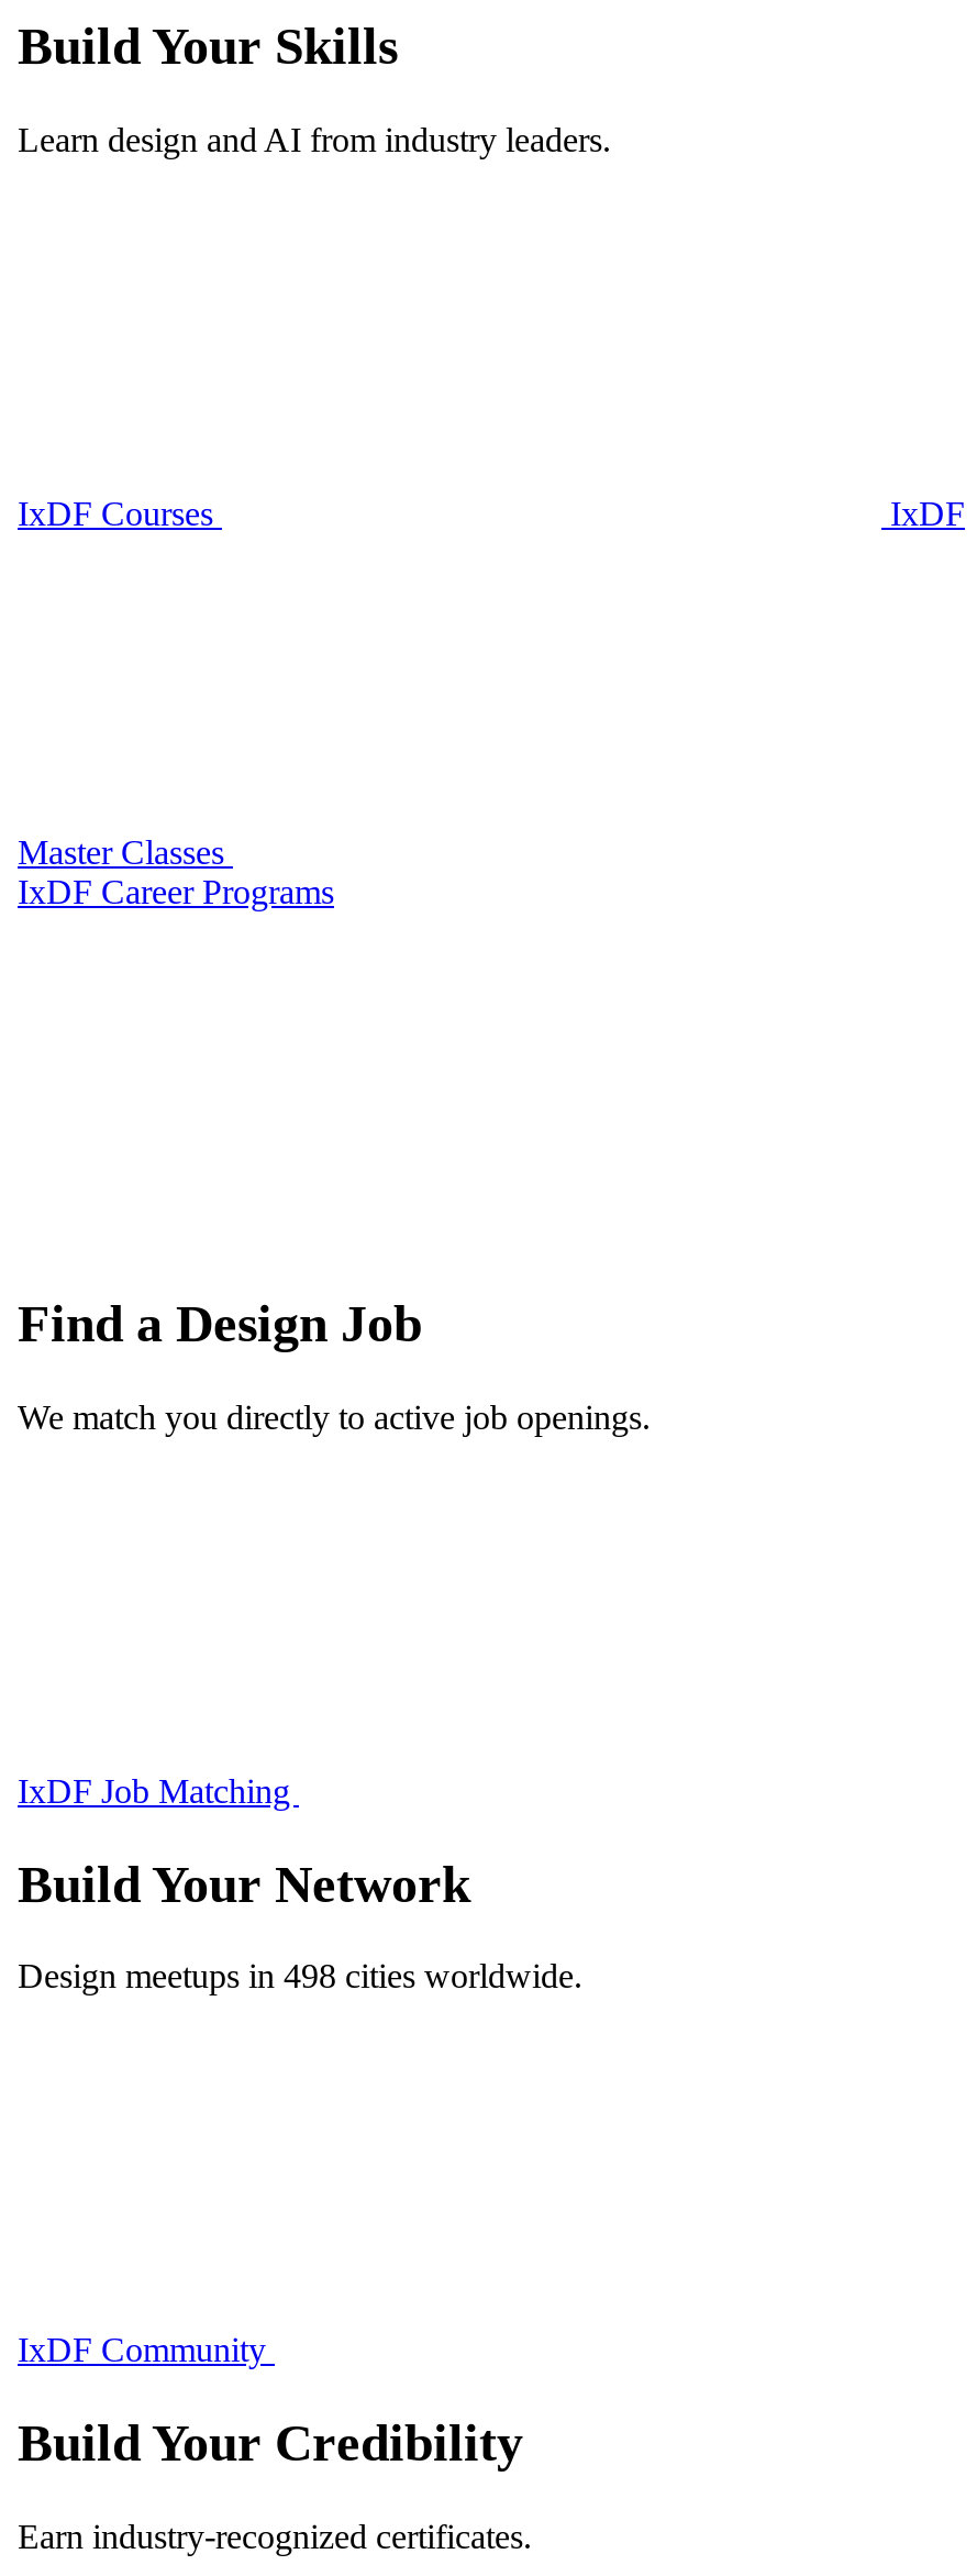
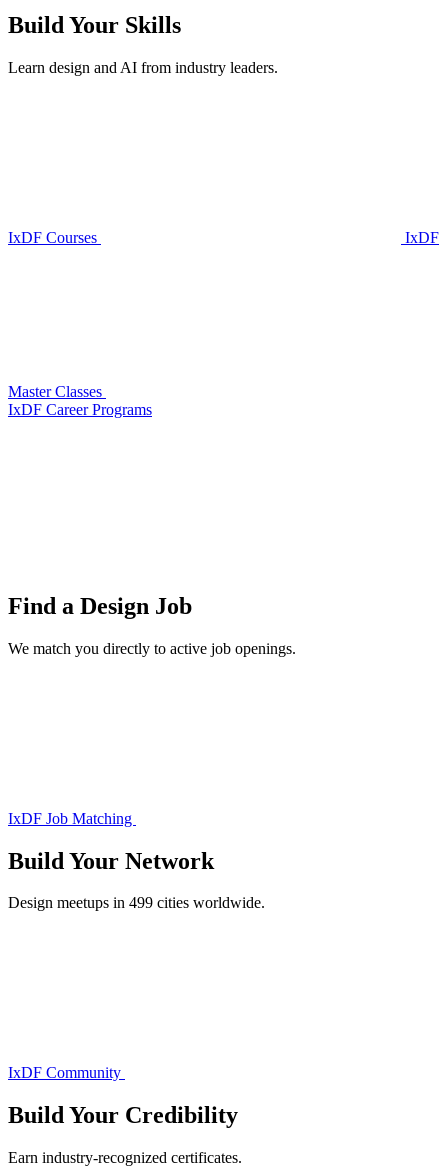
- Design meetups in 498 cities worldwide.
+ Design meetups in 499 cities worldwide.
